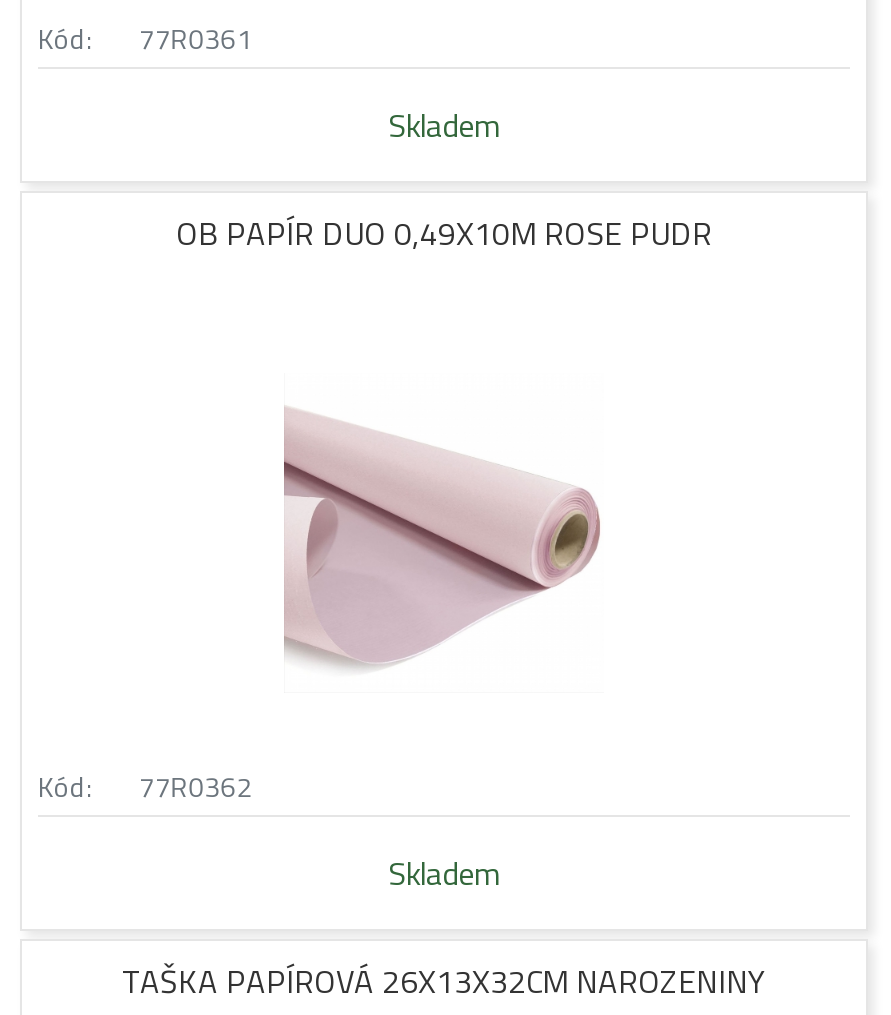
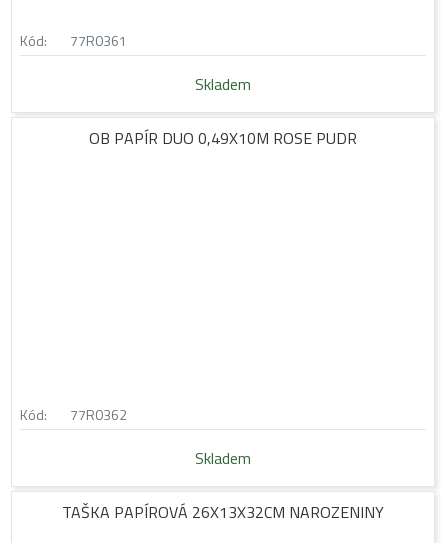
- [image]
